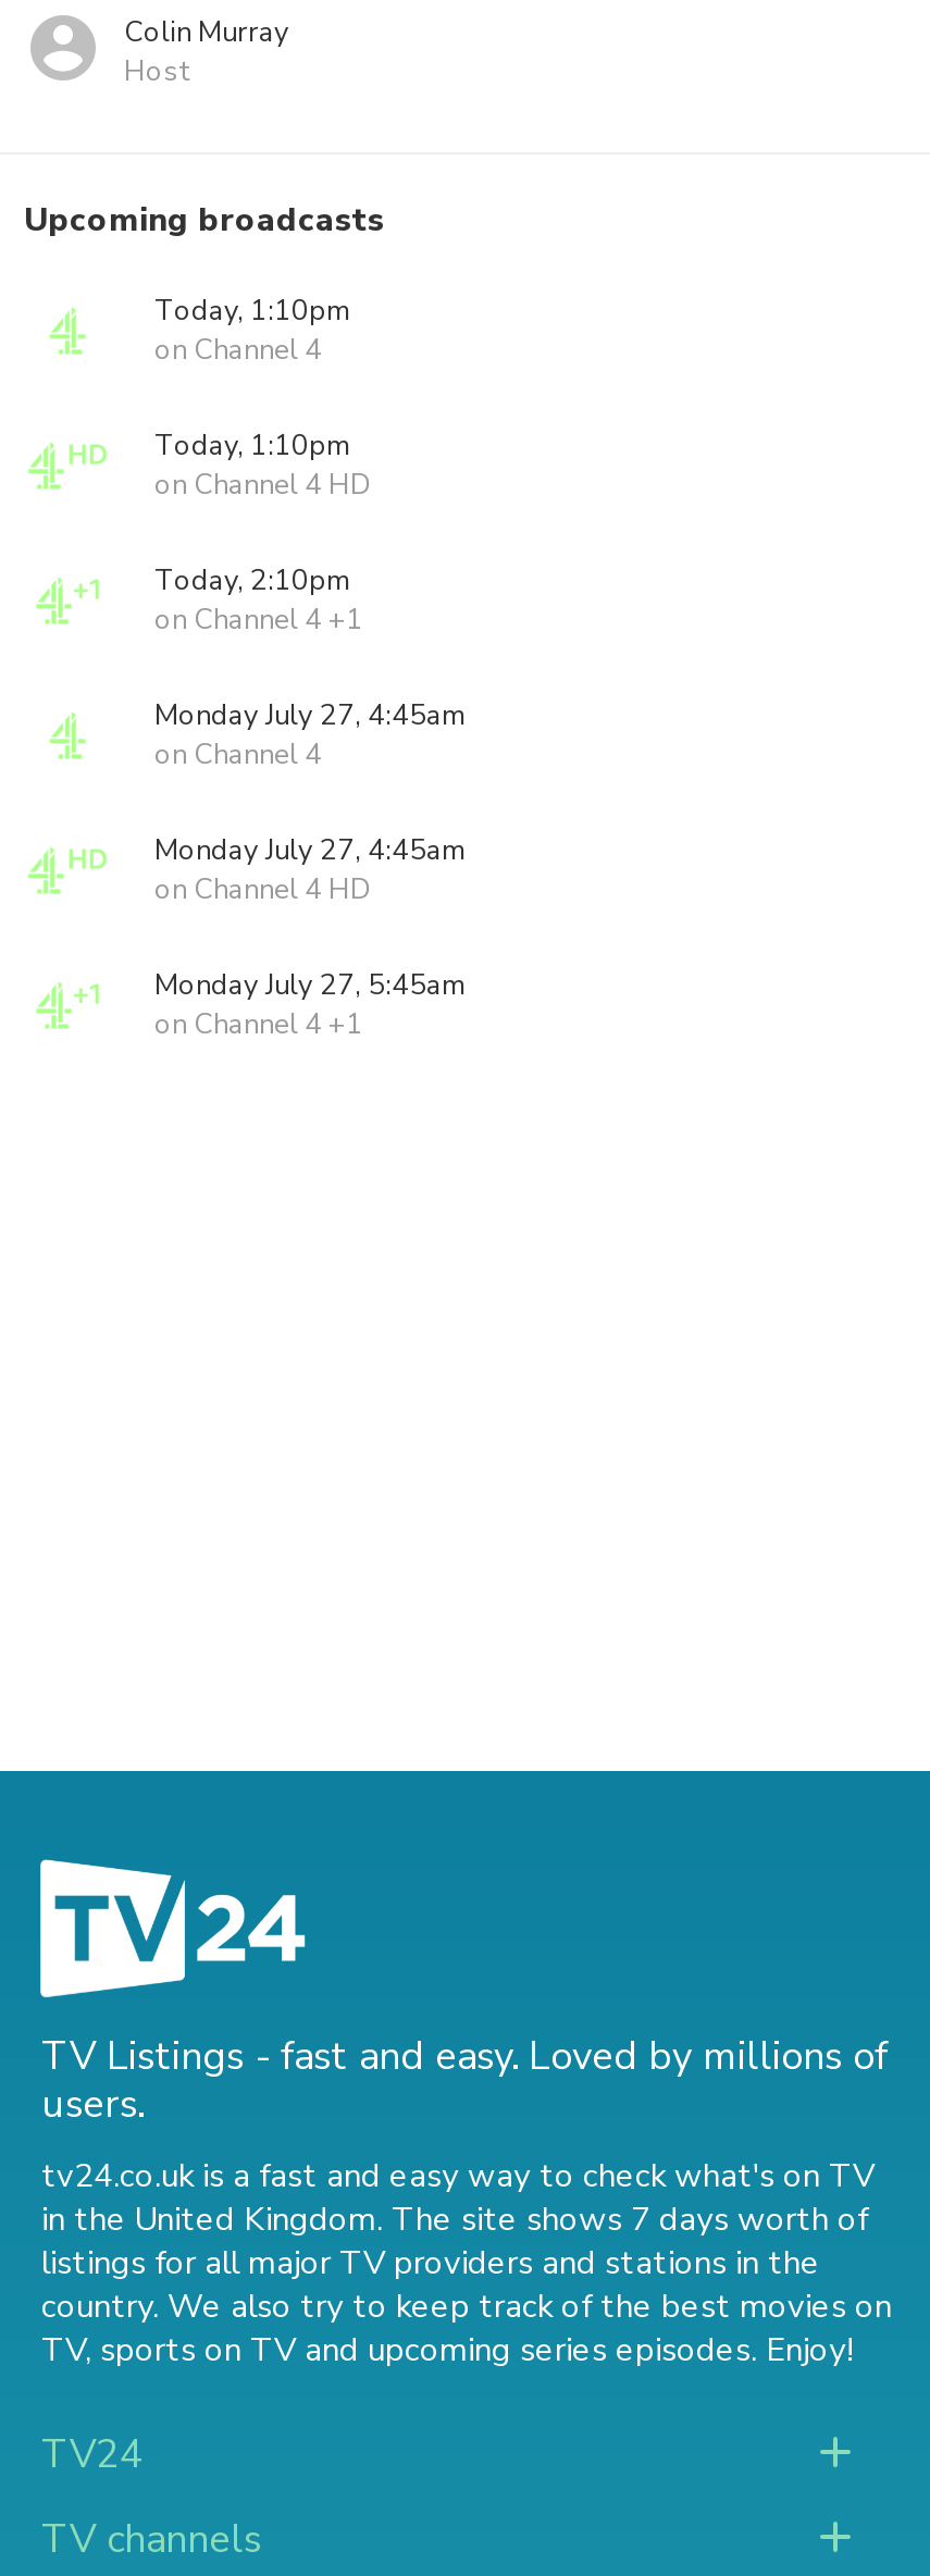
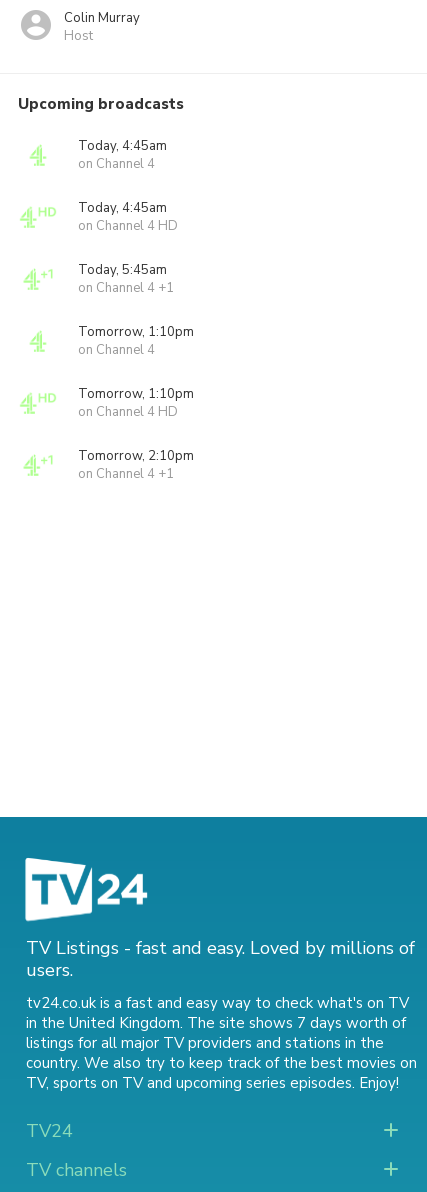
- Today, 1:10pm
+ Today, 4:45am

- Today, 1:10pm
+ Today, 4:45am

- Today, 2:10pm
+ Today, 5:45am

- Monday July 27, 4:45am
+ Tomorrow, 1:10pm

- Monday July 27, 4:45am
+ Tomorrow, 1:10pm

- Monday July 27, 5:45am
+ Tomorrow, 2:10pm
